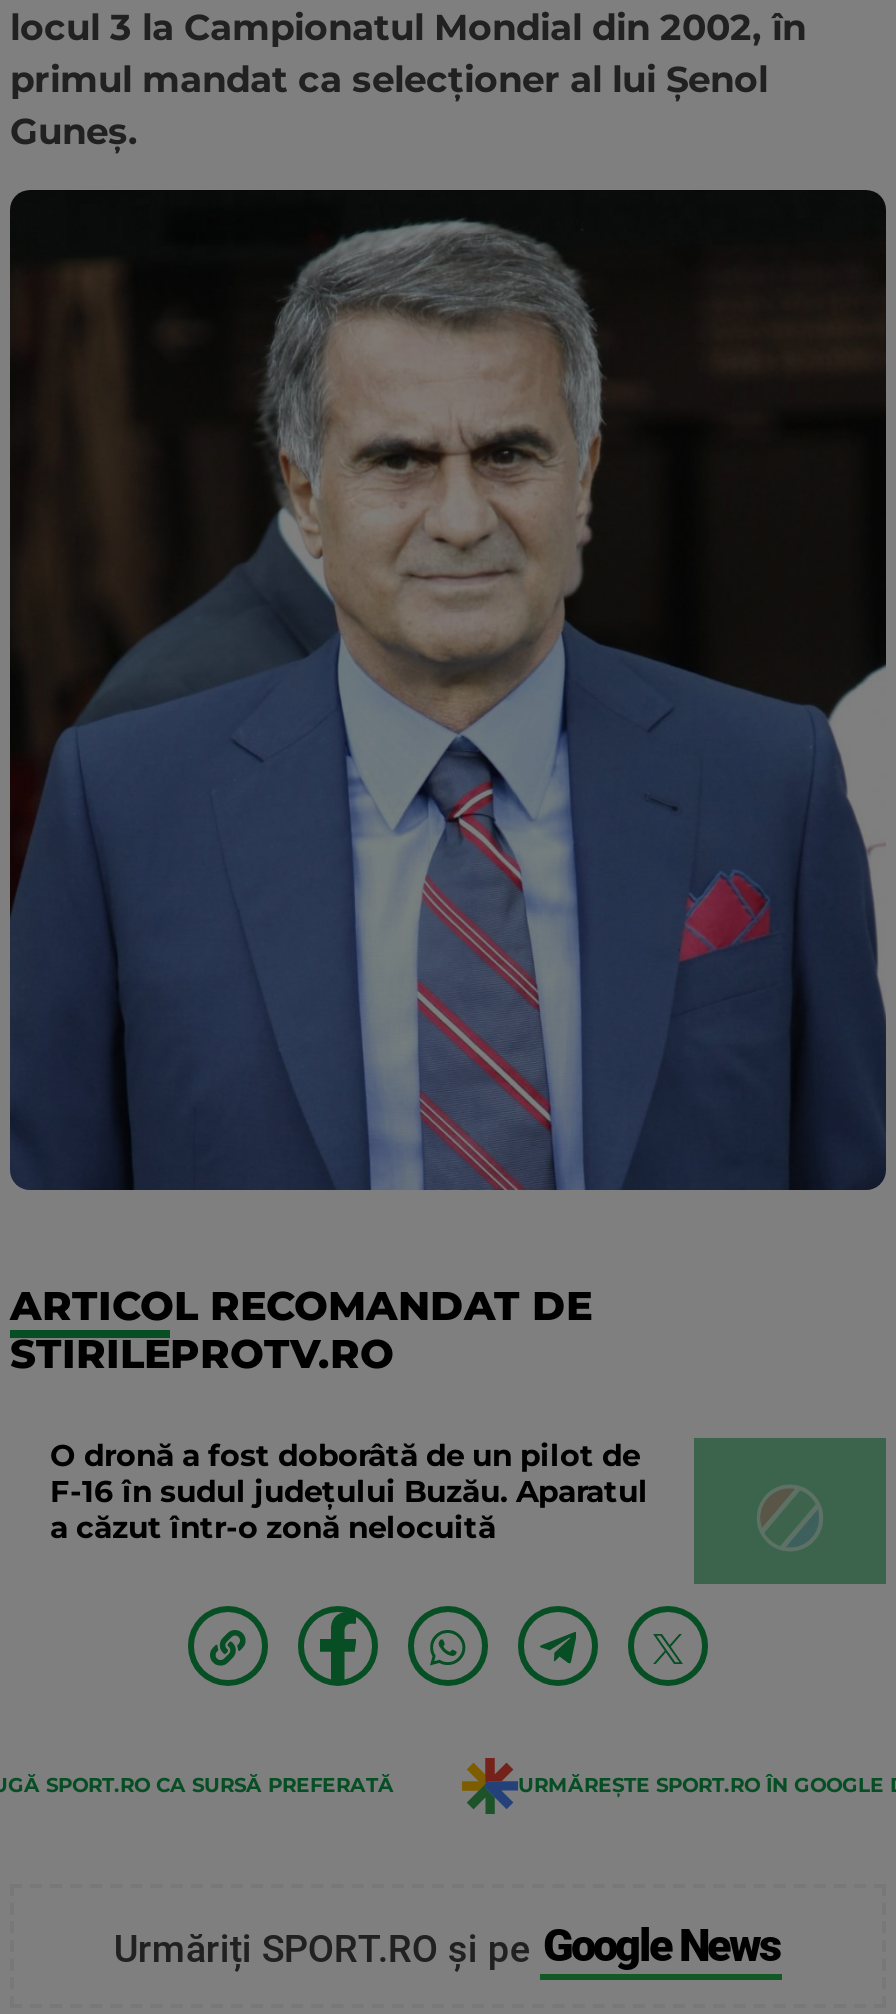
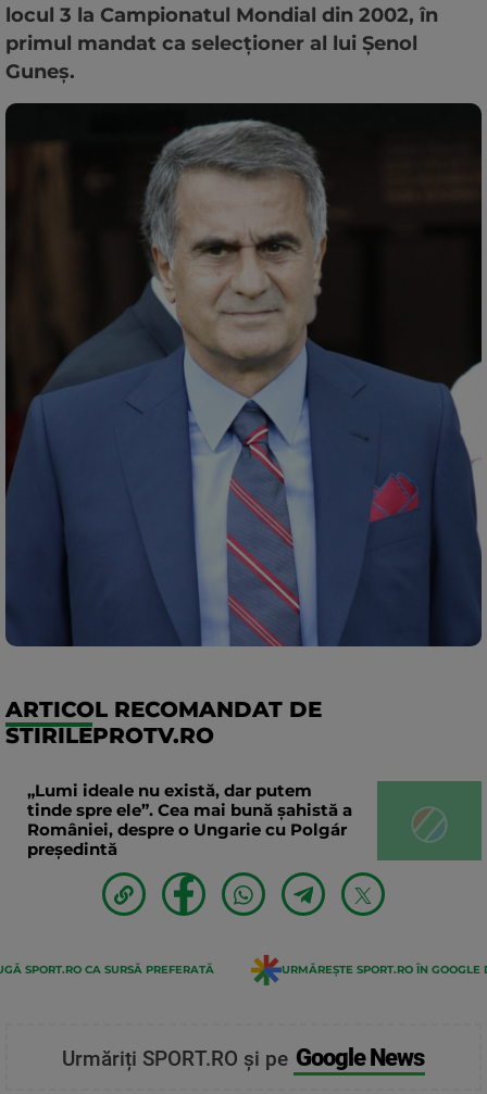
- O dronă a fost doborâtă de un pilot de
- F-16 în sudul județului Buzău. Aparatul
- a căzut într-o zonă nelocuită
+ „Lumi ideale nu există, dar putem
+ tinde spre ele”. Cea mai bună șahistă a
+ României, despre o Ungarie cu Polgár
+ președintă
